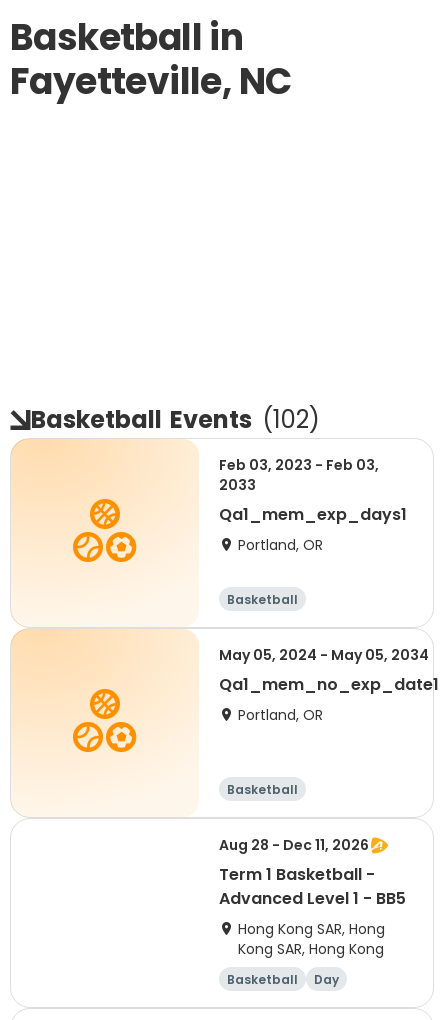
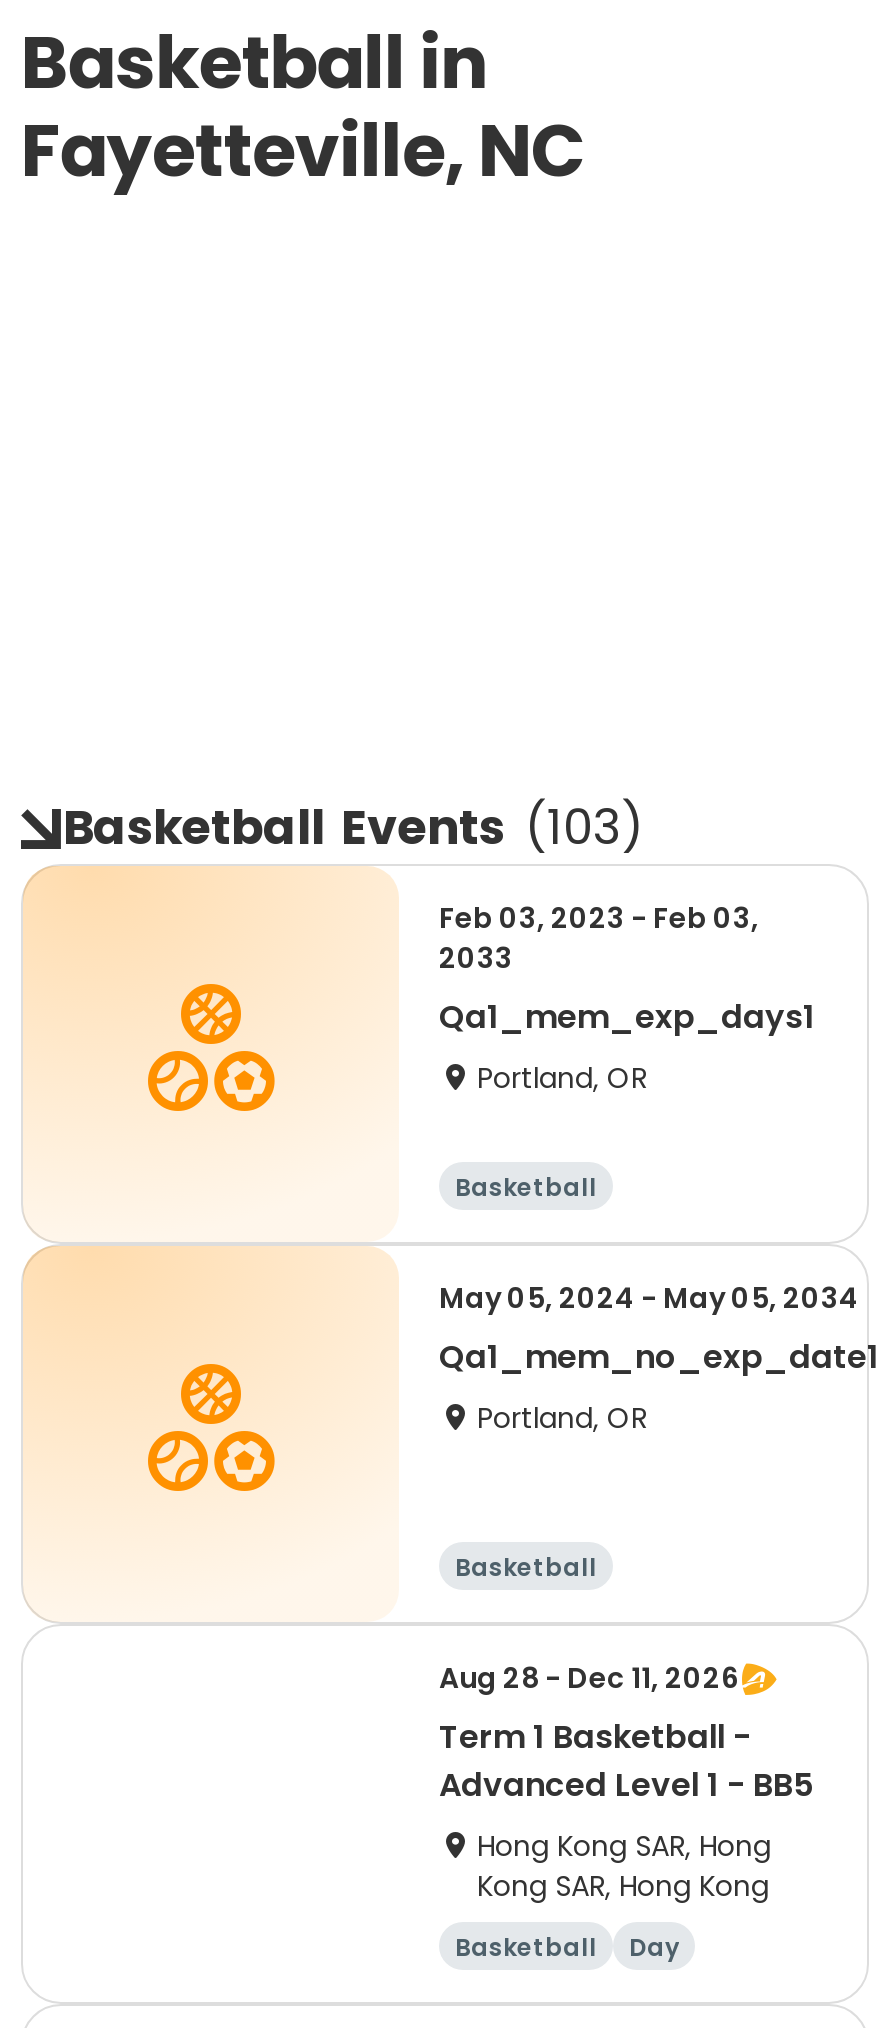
- Basketball Events (102)
+ Basketball Events (103)
